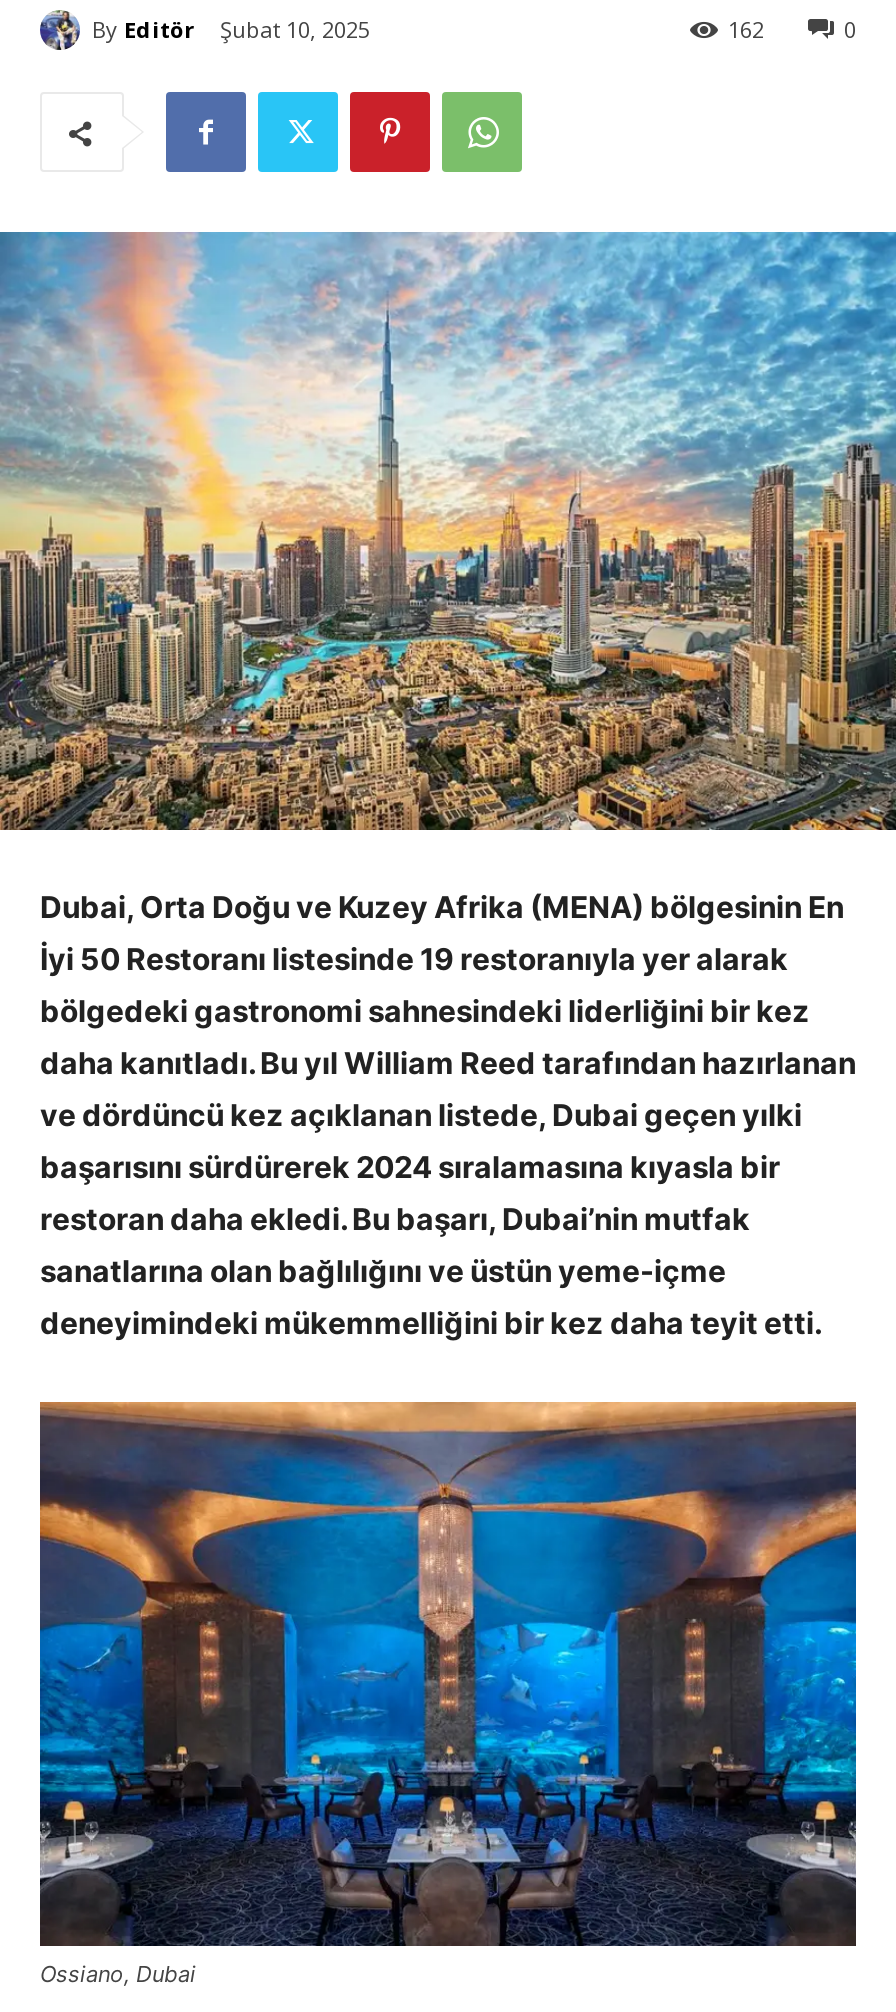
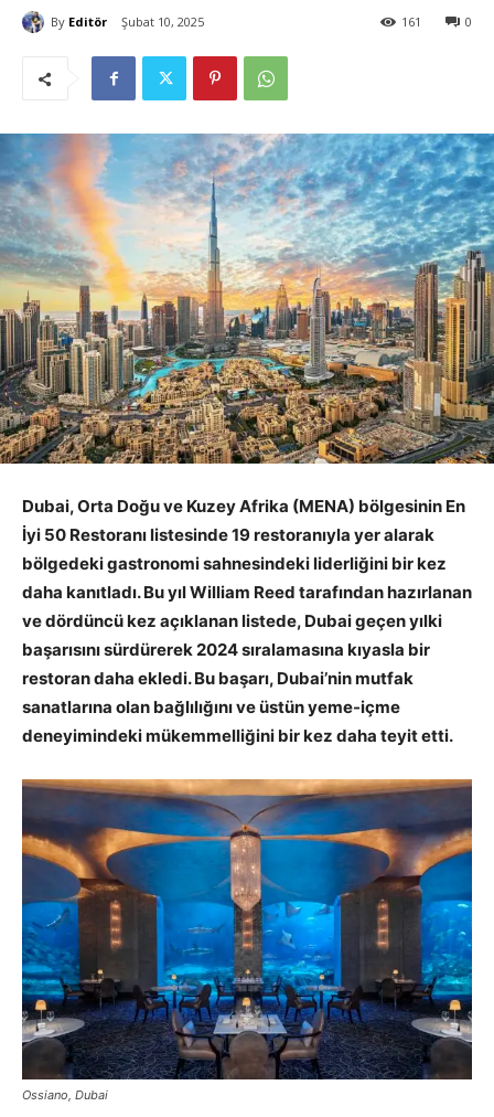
- 162
+ 161
